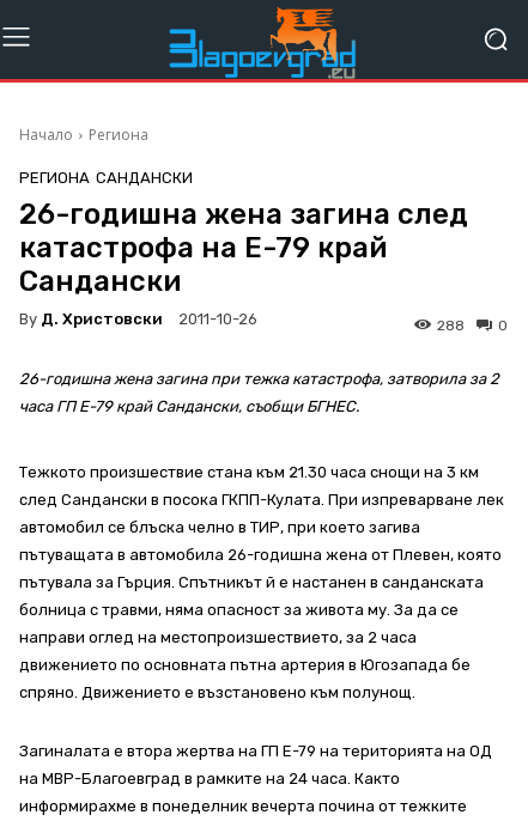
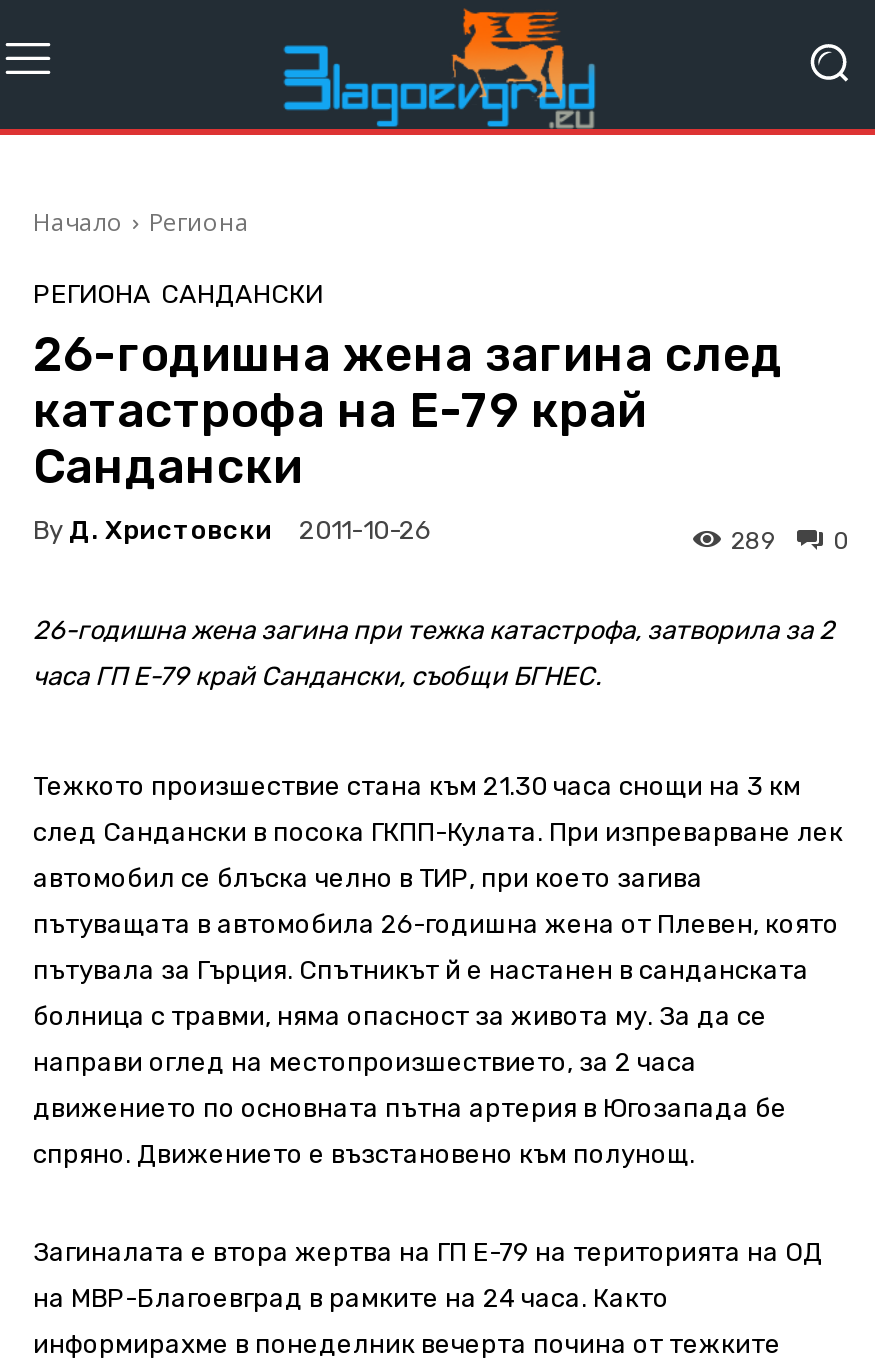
- 288 0
+ 289 0
